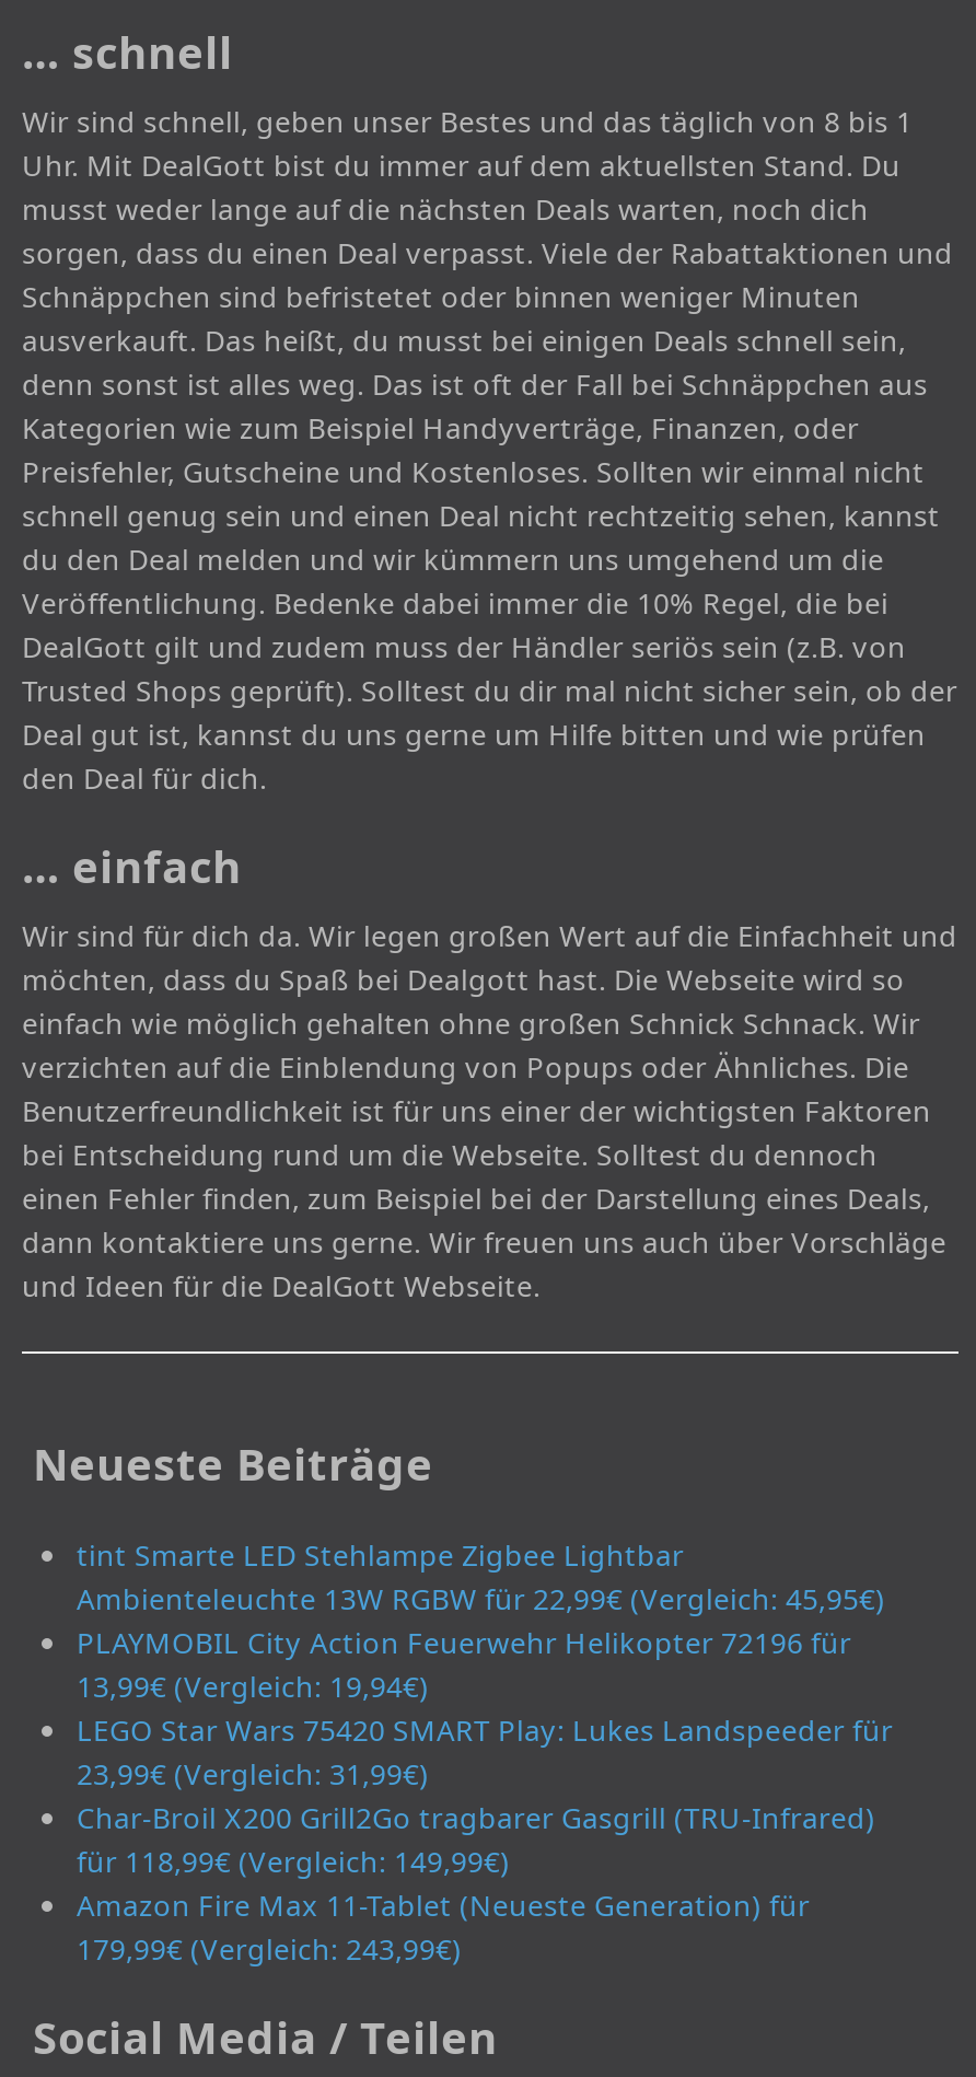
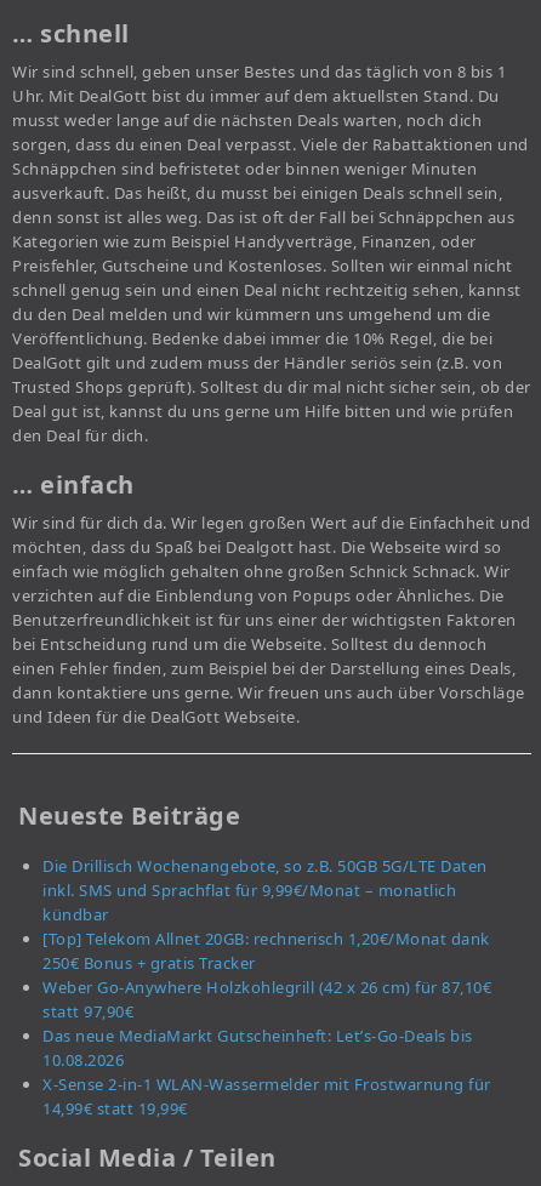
- tint Smarte LED Stehlampe Zigbee Lightbar
- Ambienteleuchte 13W RGBW für 22,99€ (Vergleich: 45,95€)
- PLAYMOBIL City Action Feuerwehr Helikopter 72196 für
- 13,99€ (Vergleich: 19,94€)
- LEGO Star Wars 75420 SMART Play: Lukes Landspeeder für
- 23,99€ (Vergleich: 31,99€)
- Char-Broil X200 Grill2Go tragbarer Gasgrill (TRU-Infrared)
- für 118,99€ (Vergleich: 149,99€)
- Amazon Fire Max 11-Tablet (Neueste Generation) für
- 179,99€ (Vergleich: 243,99€)
+ Die Drillisch Wochenangebote, so z.B. 50GB 5G/LTE Daten
+ inkl. SMS und Sprachflat für 9,99€/Monat – monatlich
+ kündbar
+ [Top] Telekom Allnet 20GB: rechnerisch 1,20€/Monat dank
+ 250€ Bonus + gratis Tracker
+ Weber Go-Anywhere Holzkohlegrill (42 x 26 cm) für 87,10€
+ statt 97,90€
+ Das neue MediaMarkt Gutscheinheft: Let’s-Go-Deals bis
+ 10.08.2026
+ X-Sense 2-in-1 WLAN-Wassermelder mit Frostwarnung für
+ 14,99€ statt 19,99€
